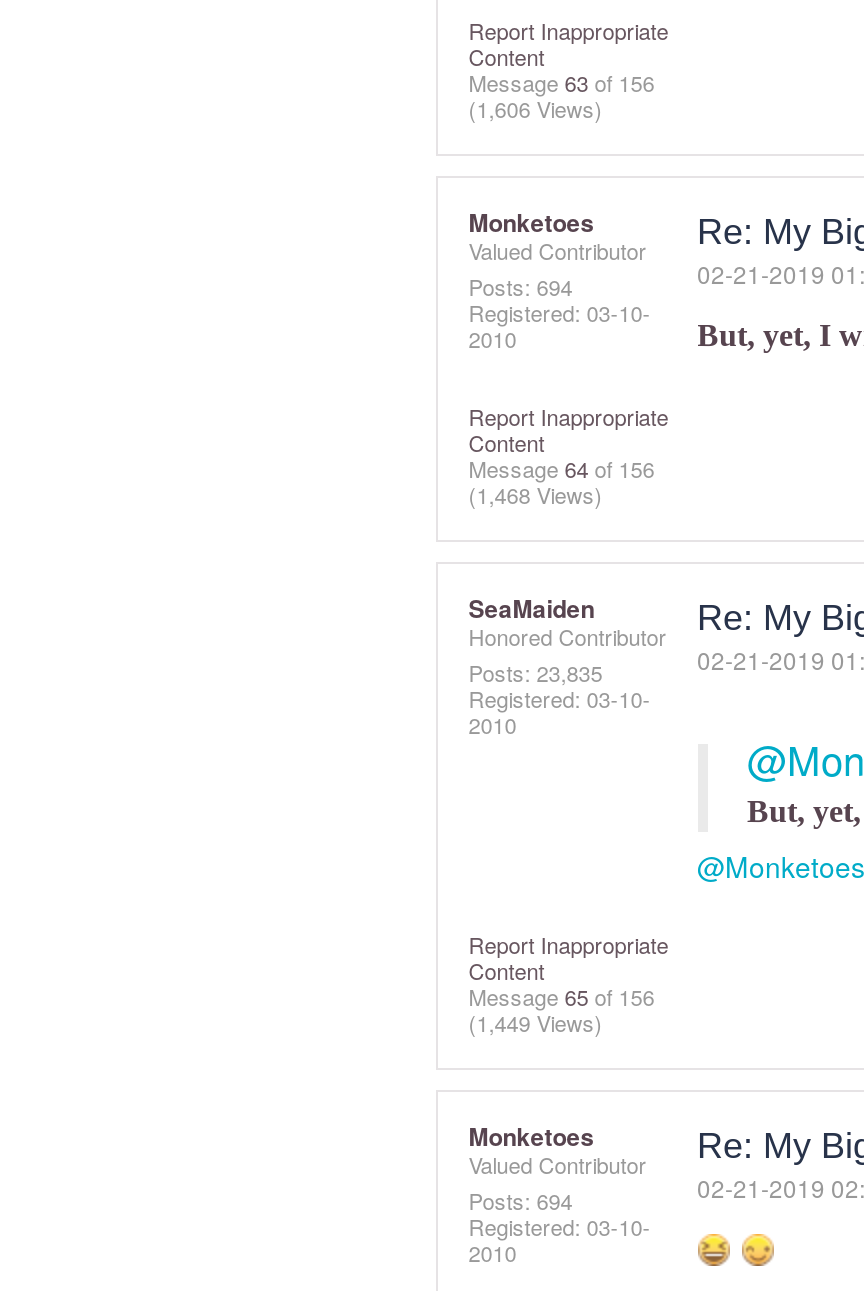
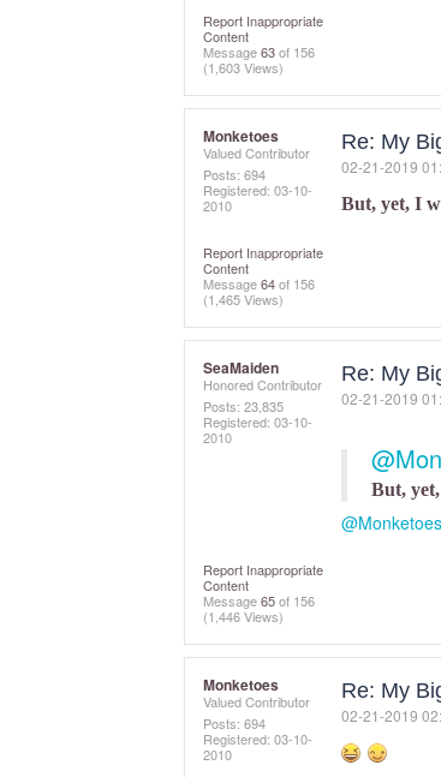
- (1,606 Views)
+ (1,603 Views)

- (1,468 Views)
+ (1,465 Views)

- (1,449 Views)
+ (1,446 Views)
